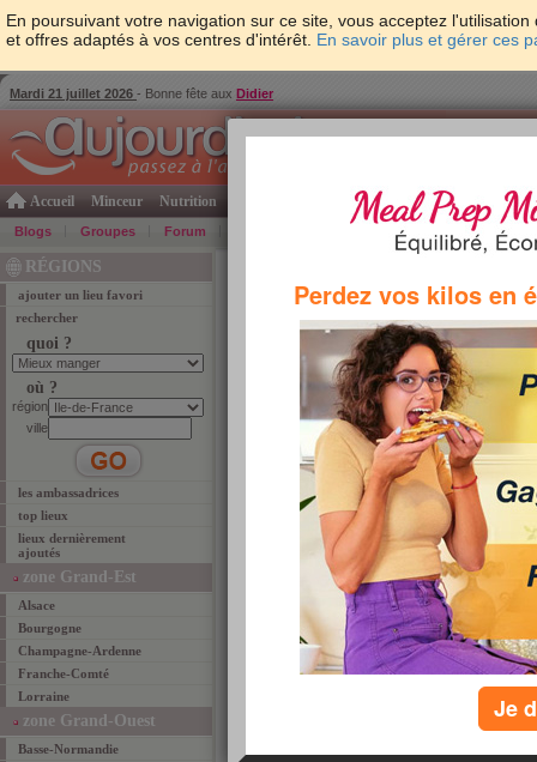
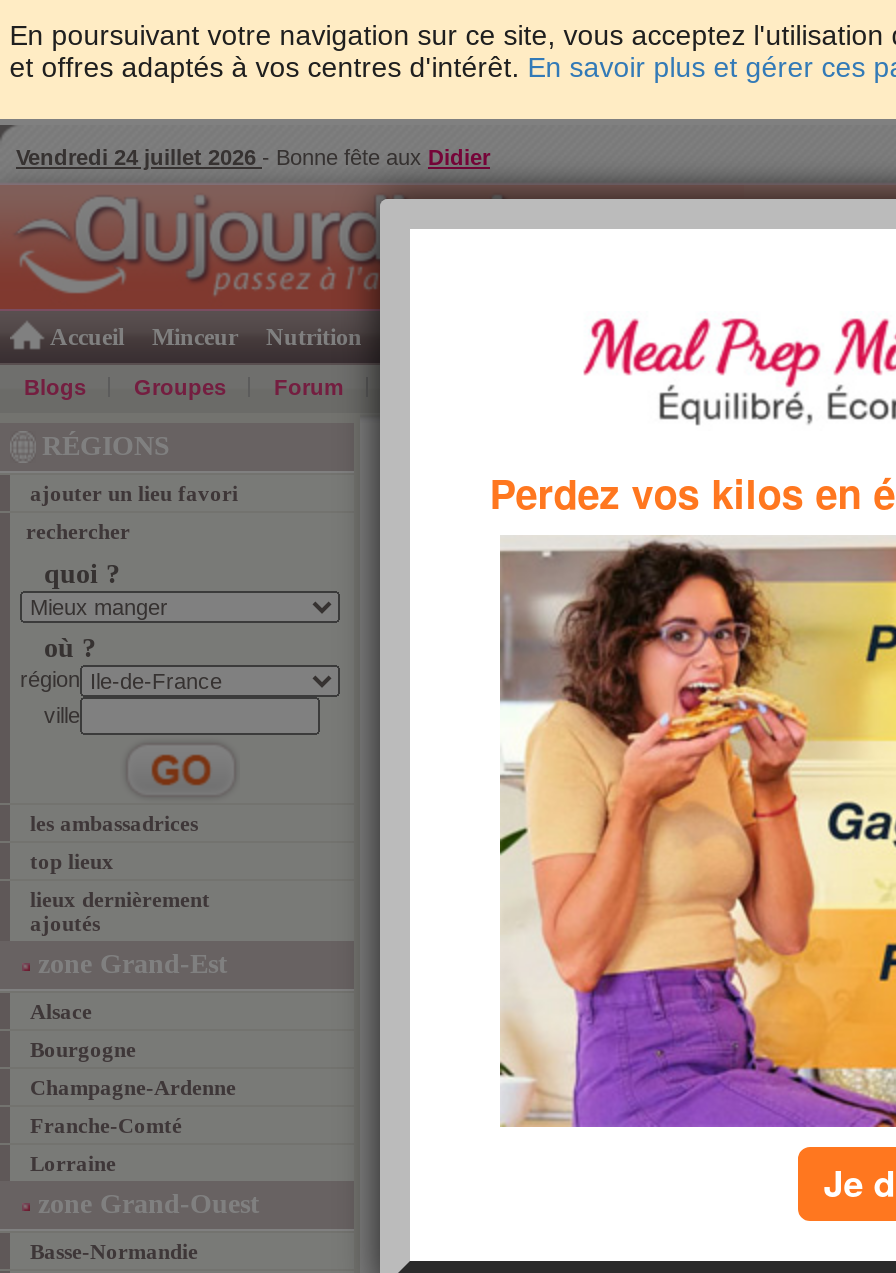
- Mardi 21 juillet 2026 - Bonne fête aux Didier
+ Vendredi 24 juillet 2026 - Bonne fête aux Didier
